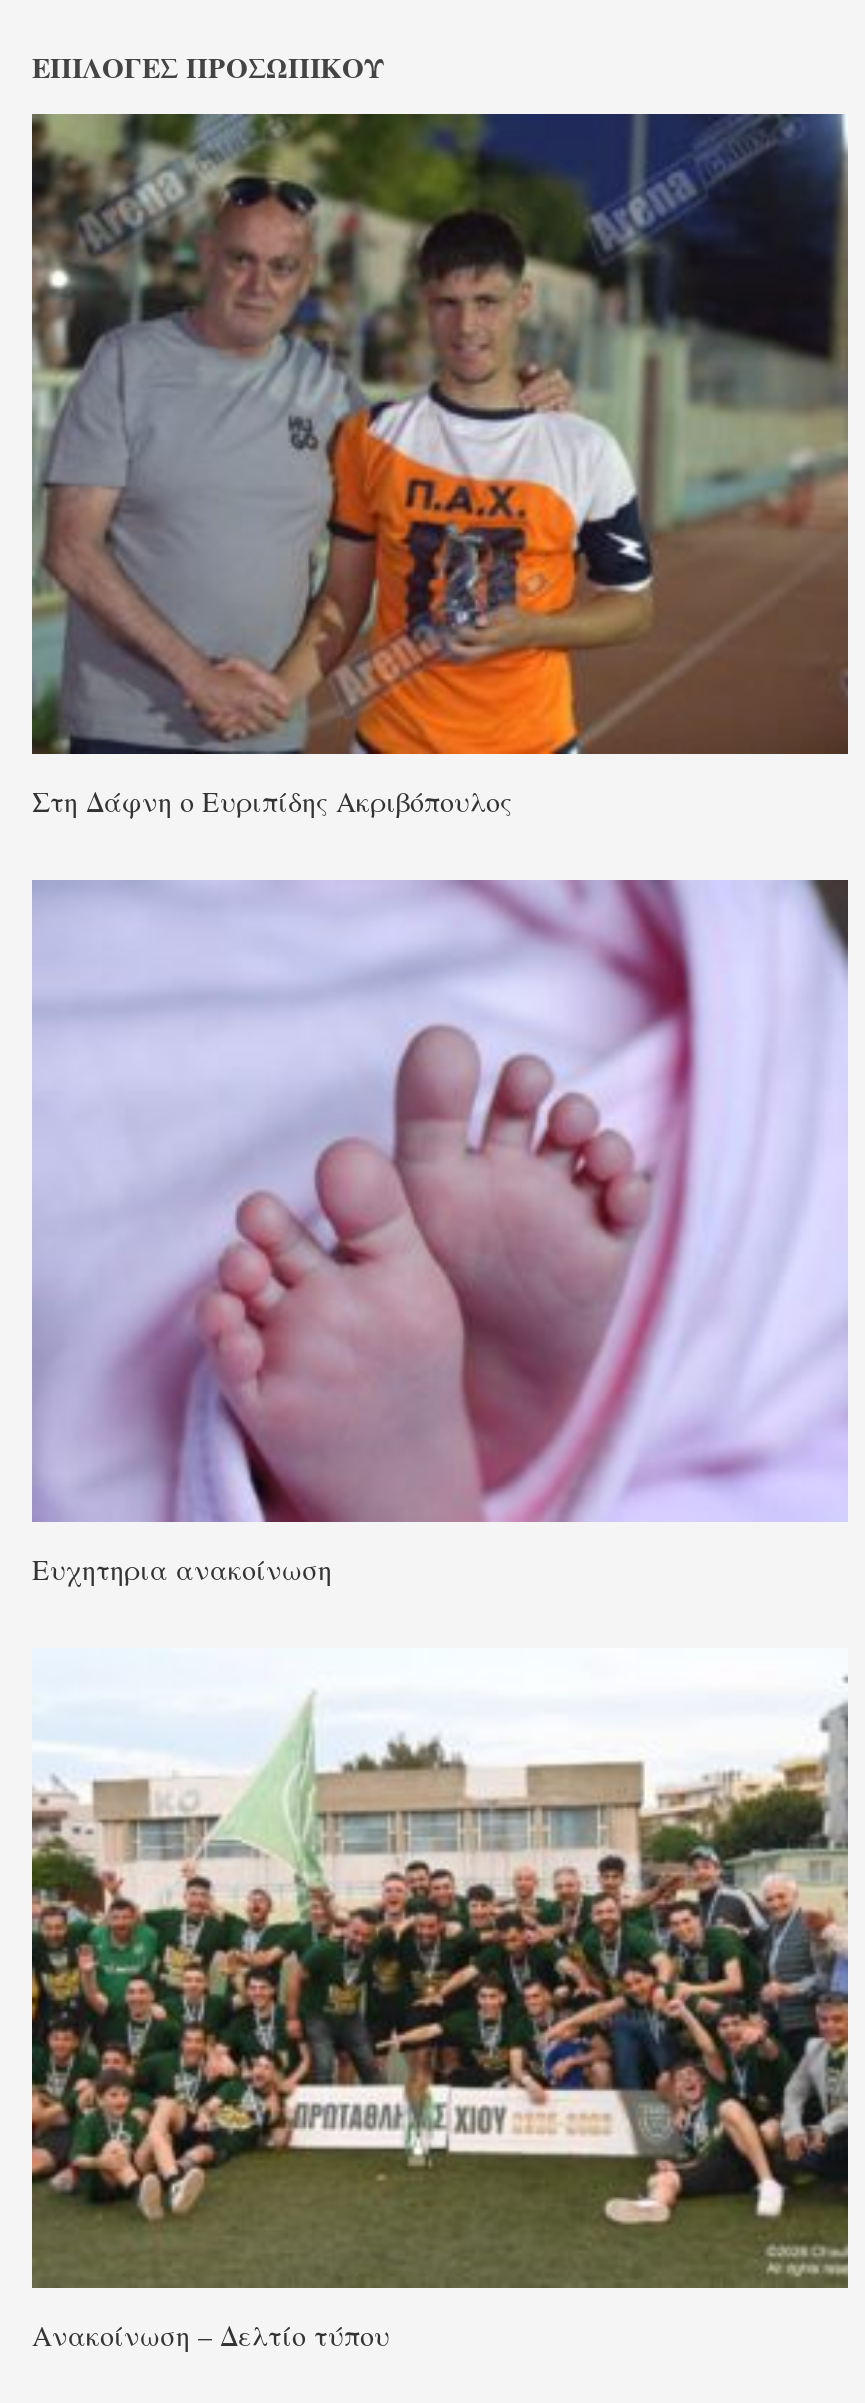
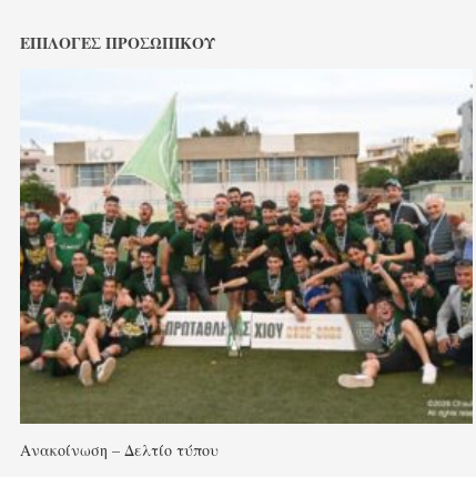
- [image]
- Στη Δάφνη ο Ευριπίδης Ακριβόπουλος

- [image]
- Ευχητηρια ανακοίνωση
